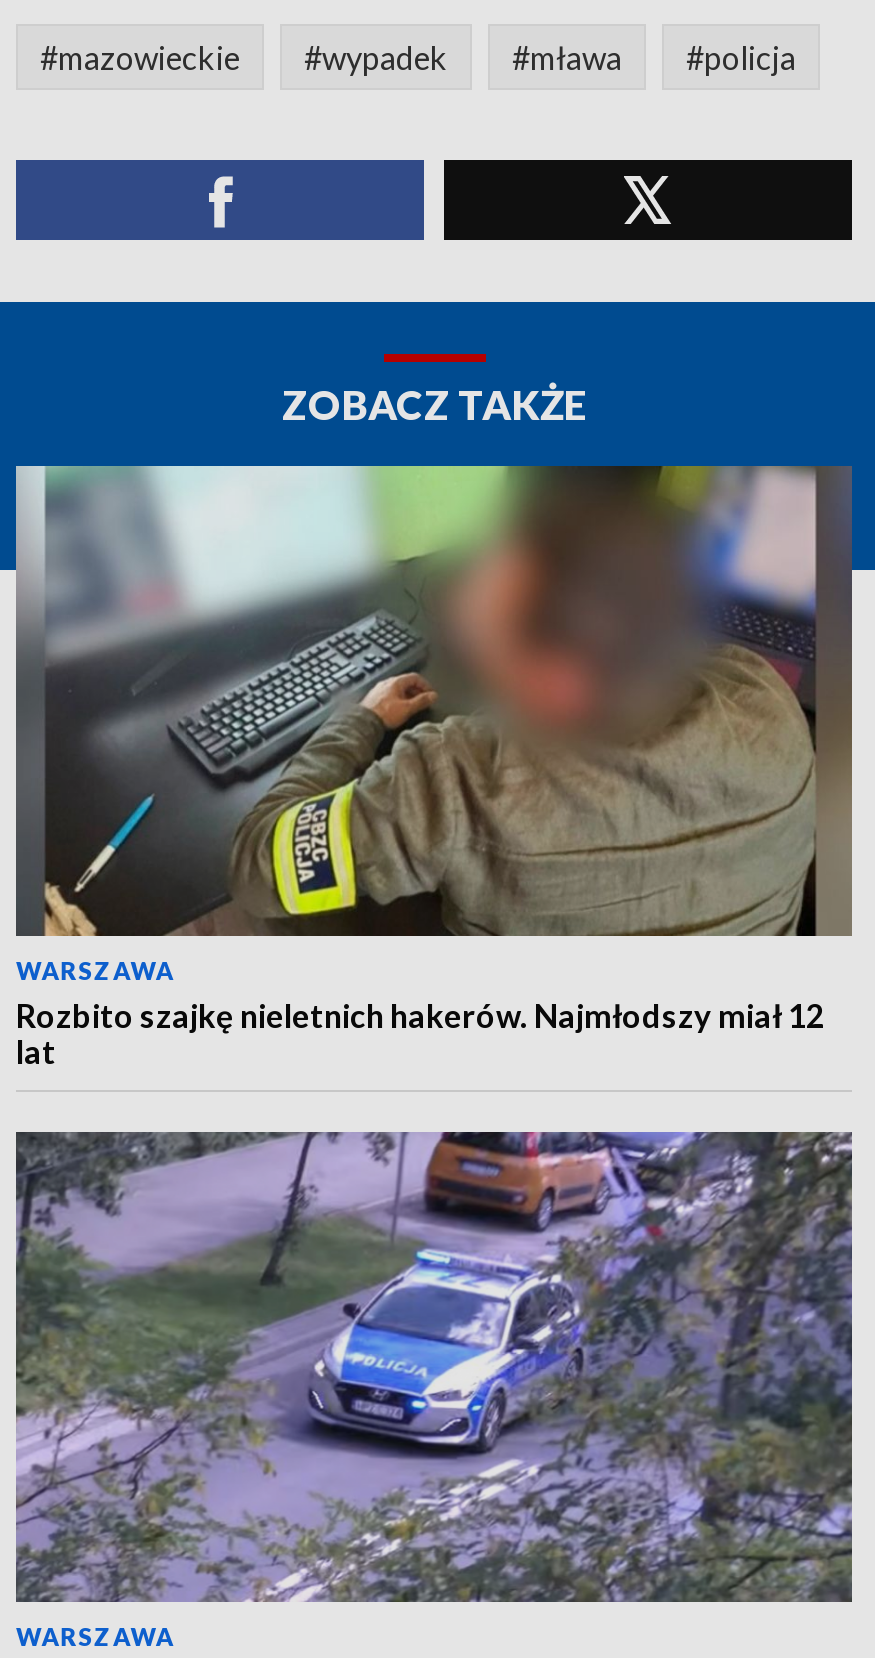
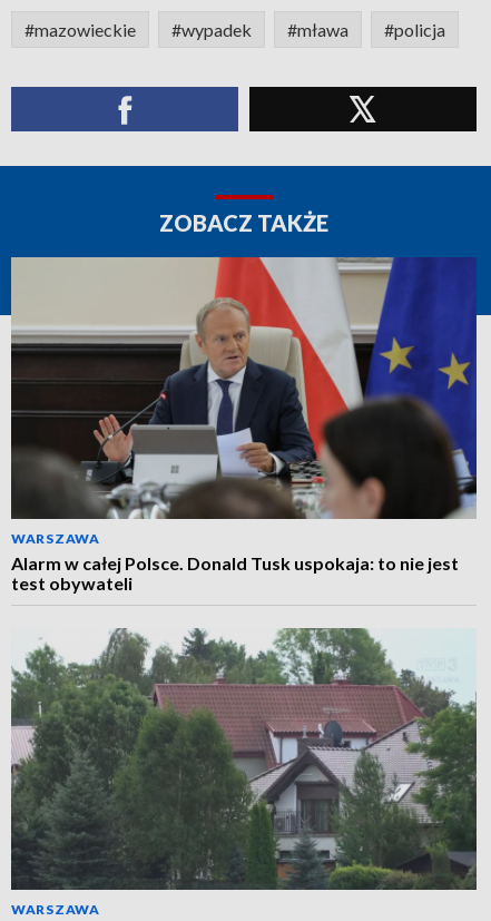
- [image]
- Rozbito szajkę nieletnich hakerów. Najmłodszy miał 12
- lat
+ [image]
+ Alarm w całej Polsce. Donald Tusk uspokaja: to nie jest
+ test obywateli

- [image]
+ [image]
